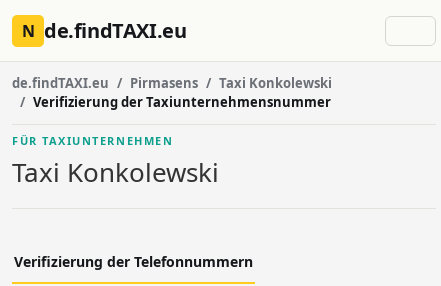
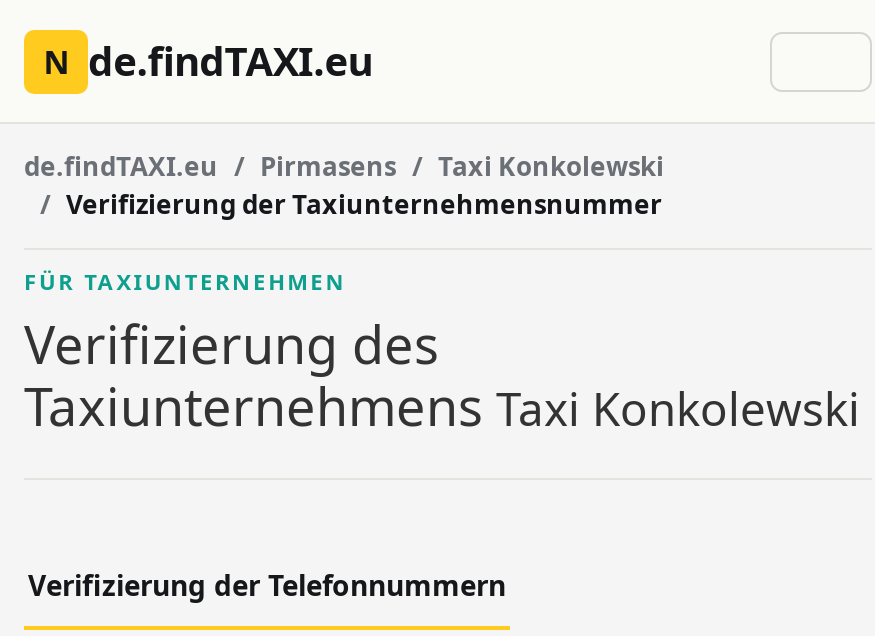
- Taxi Konkolewski
+ Verifizierung des
+ Taxiunternehmens Taxi Konkolewski
